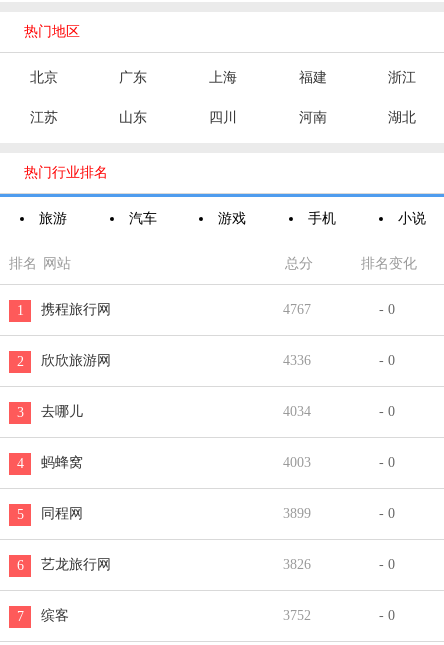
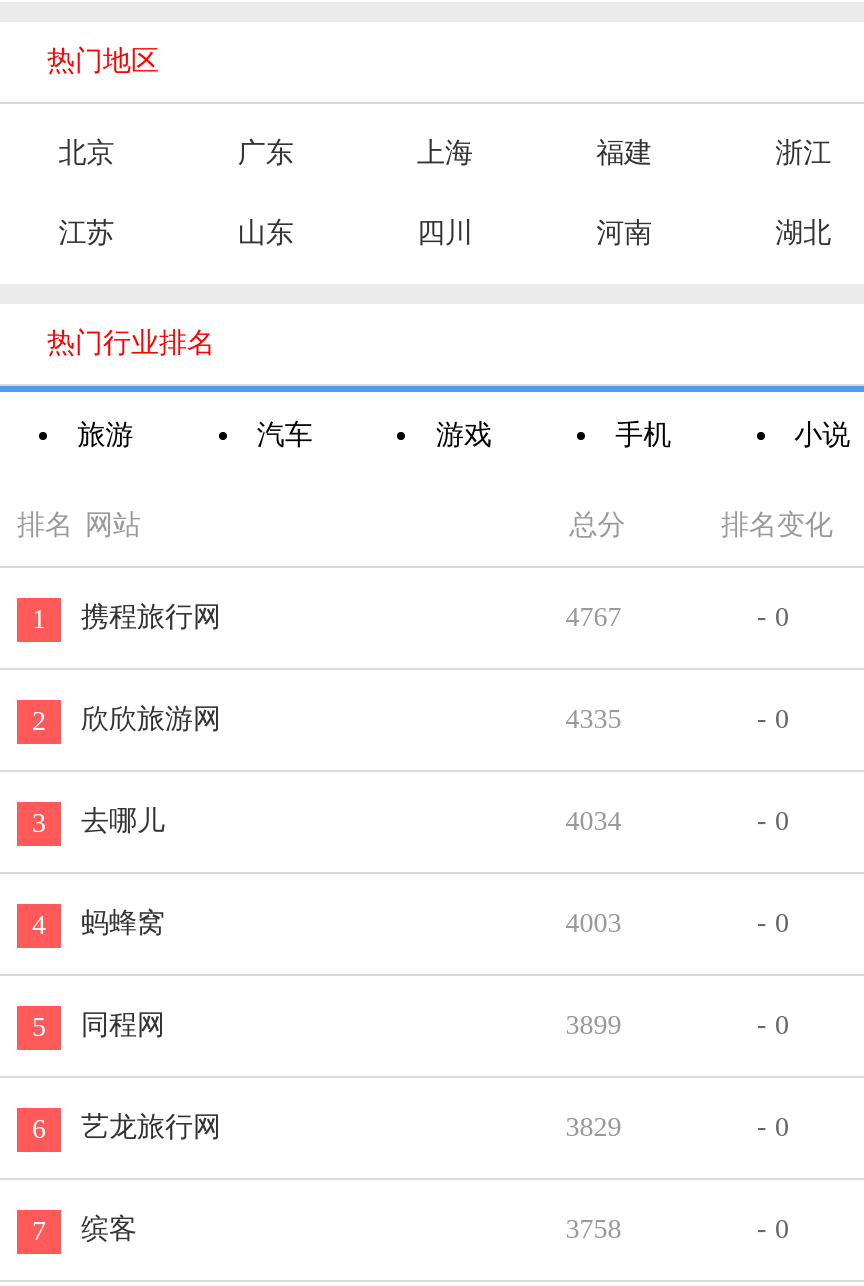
- 4336
+ 4335

- 3826
+ 3829

- 3752
+ 3758
